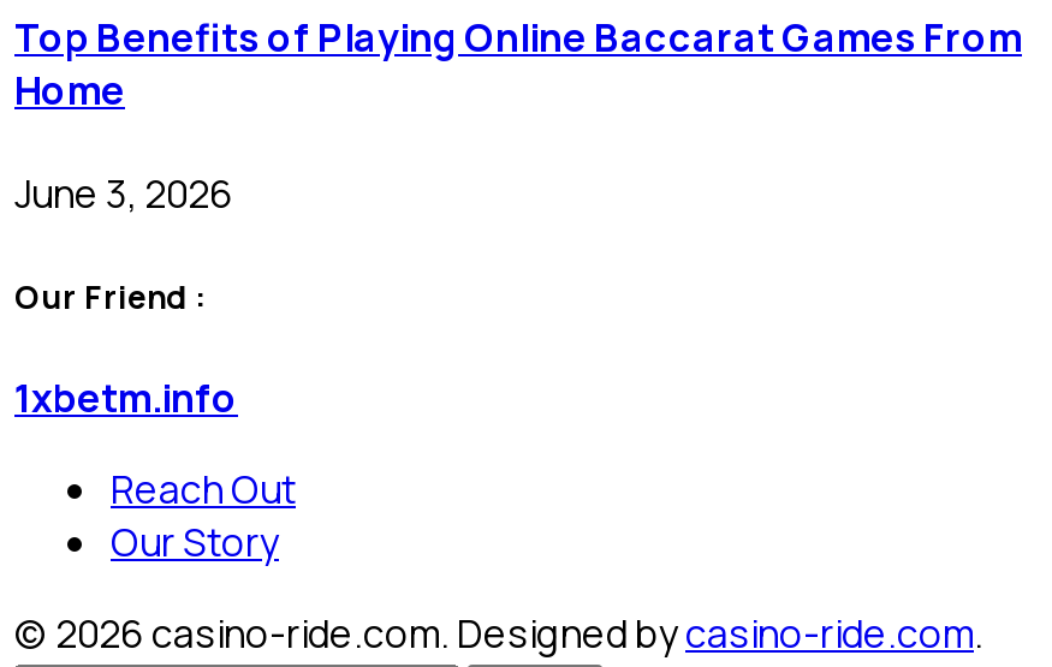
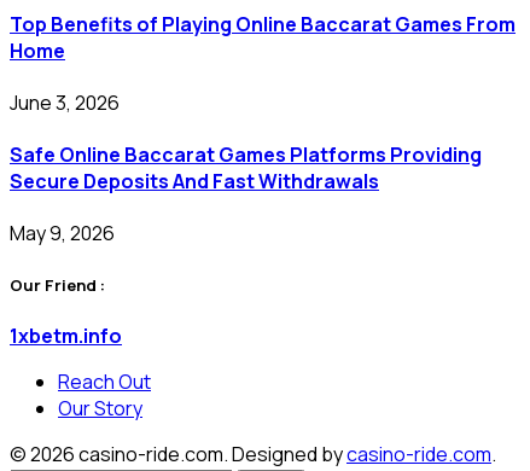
+ Safe Online Baccarat Games Platforms Providing
+ Secure Deposits And Fast Withdrawals
+ May 9, 2026
